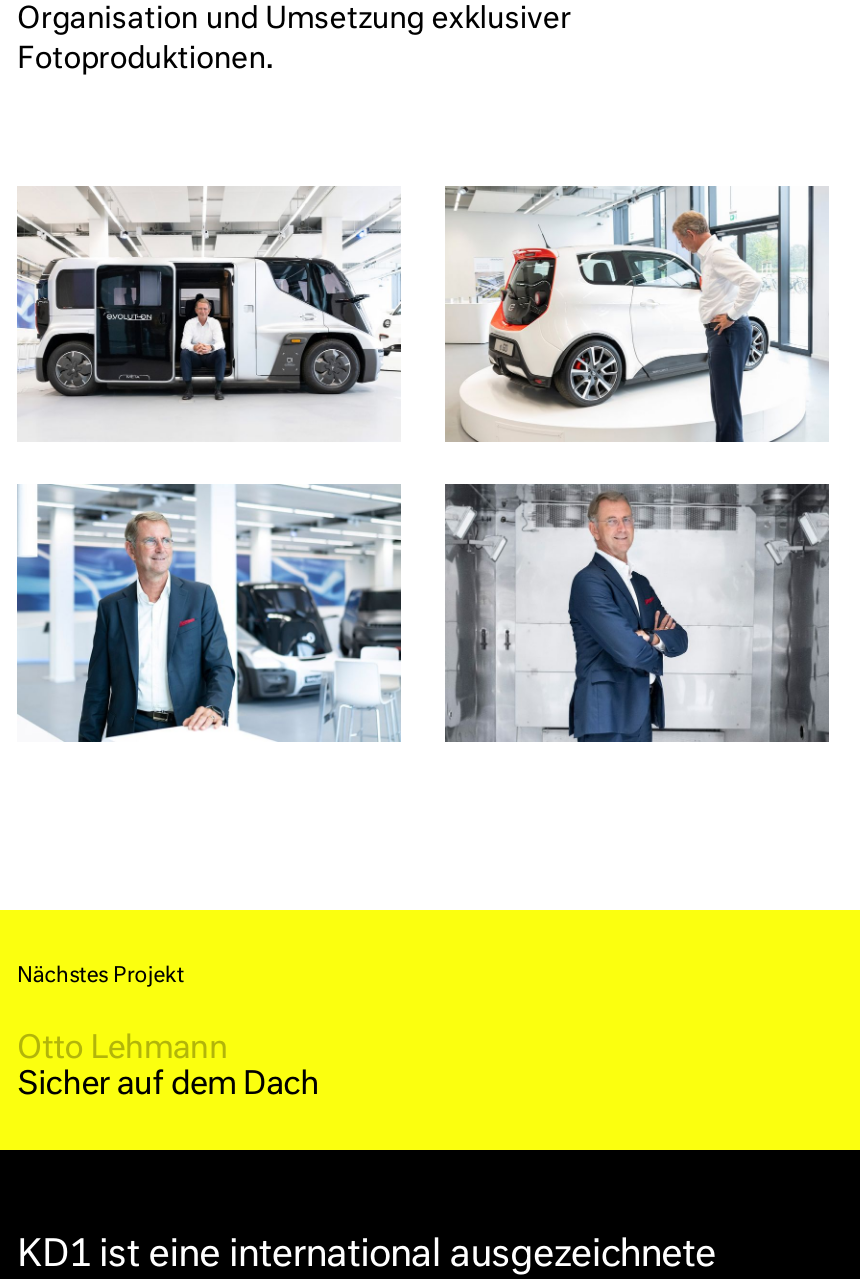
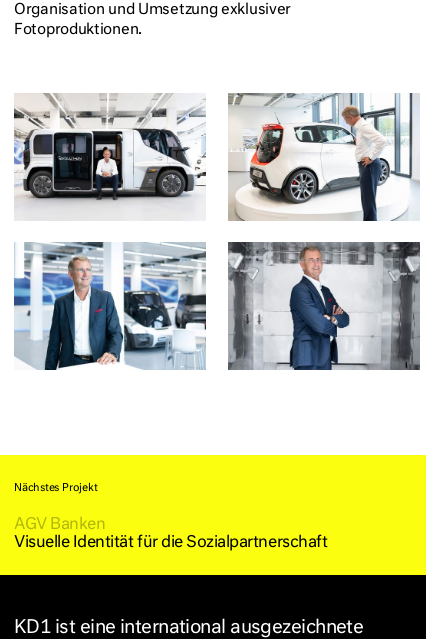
- Otto Lehmann
- Sicher auf dem Dach
+ AGV Banken
+ Visuelle Identität für die Sozialpartnerschaft
